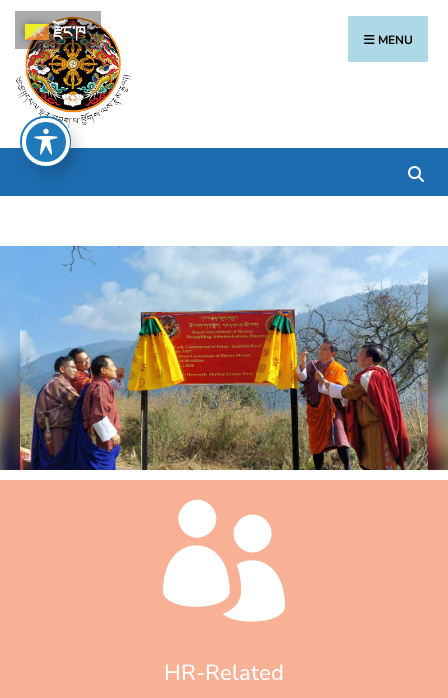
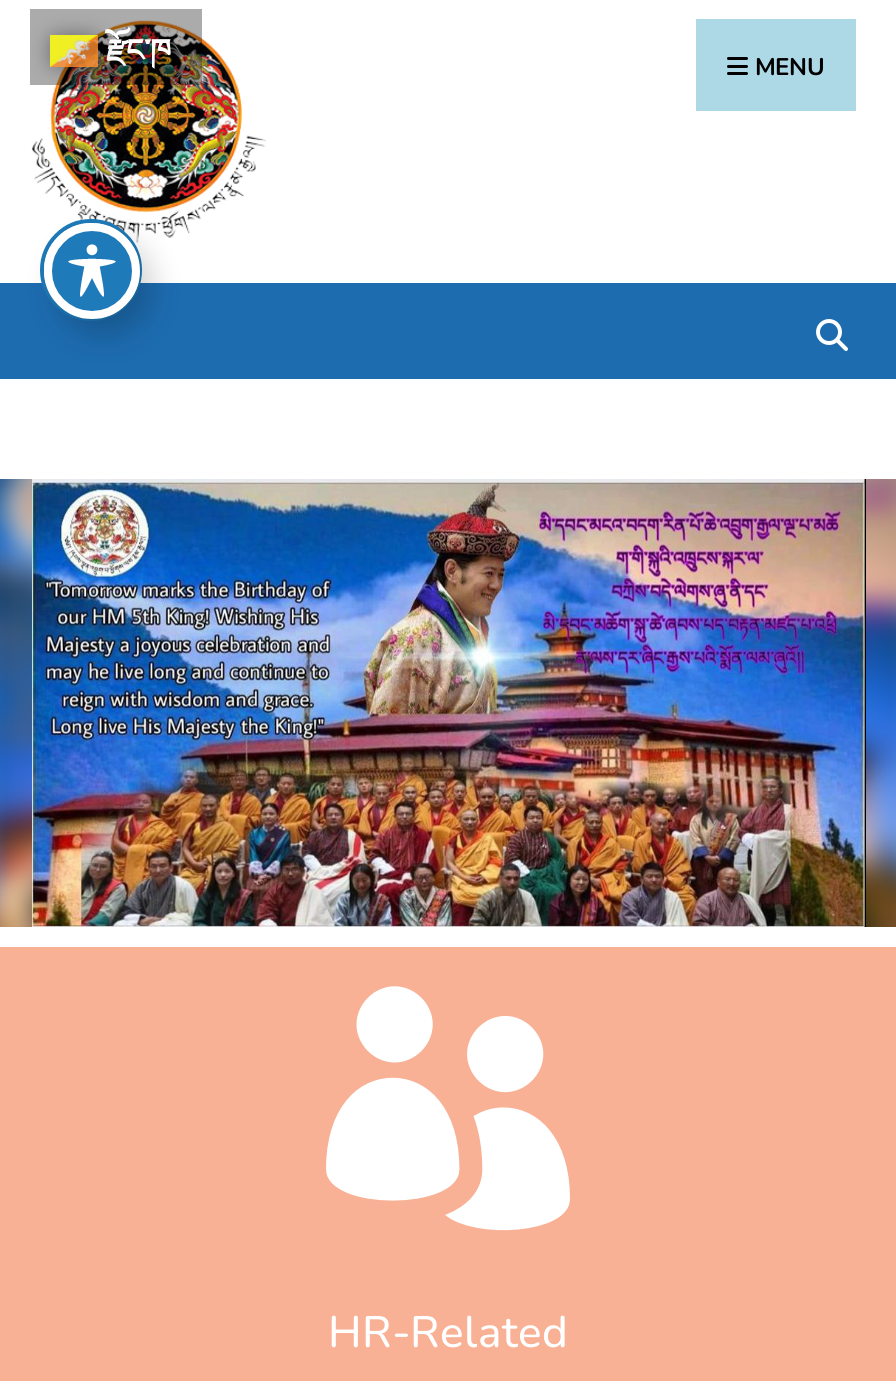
- [image]
+ [image]
